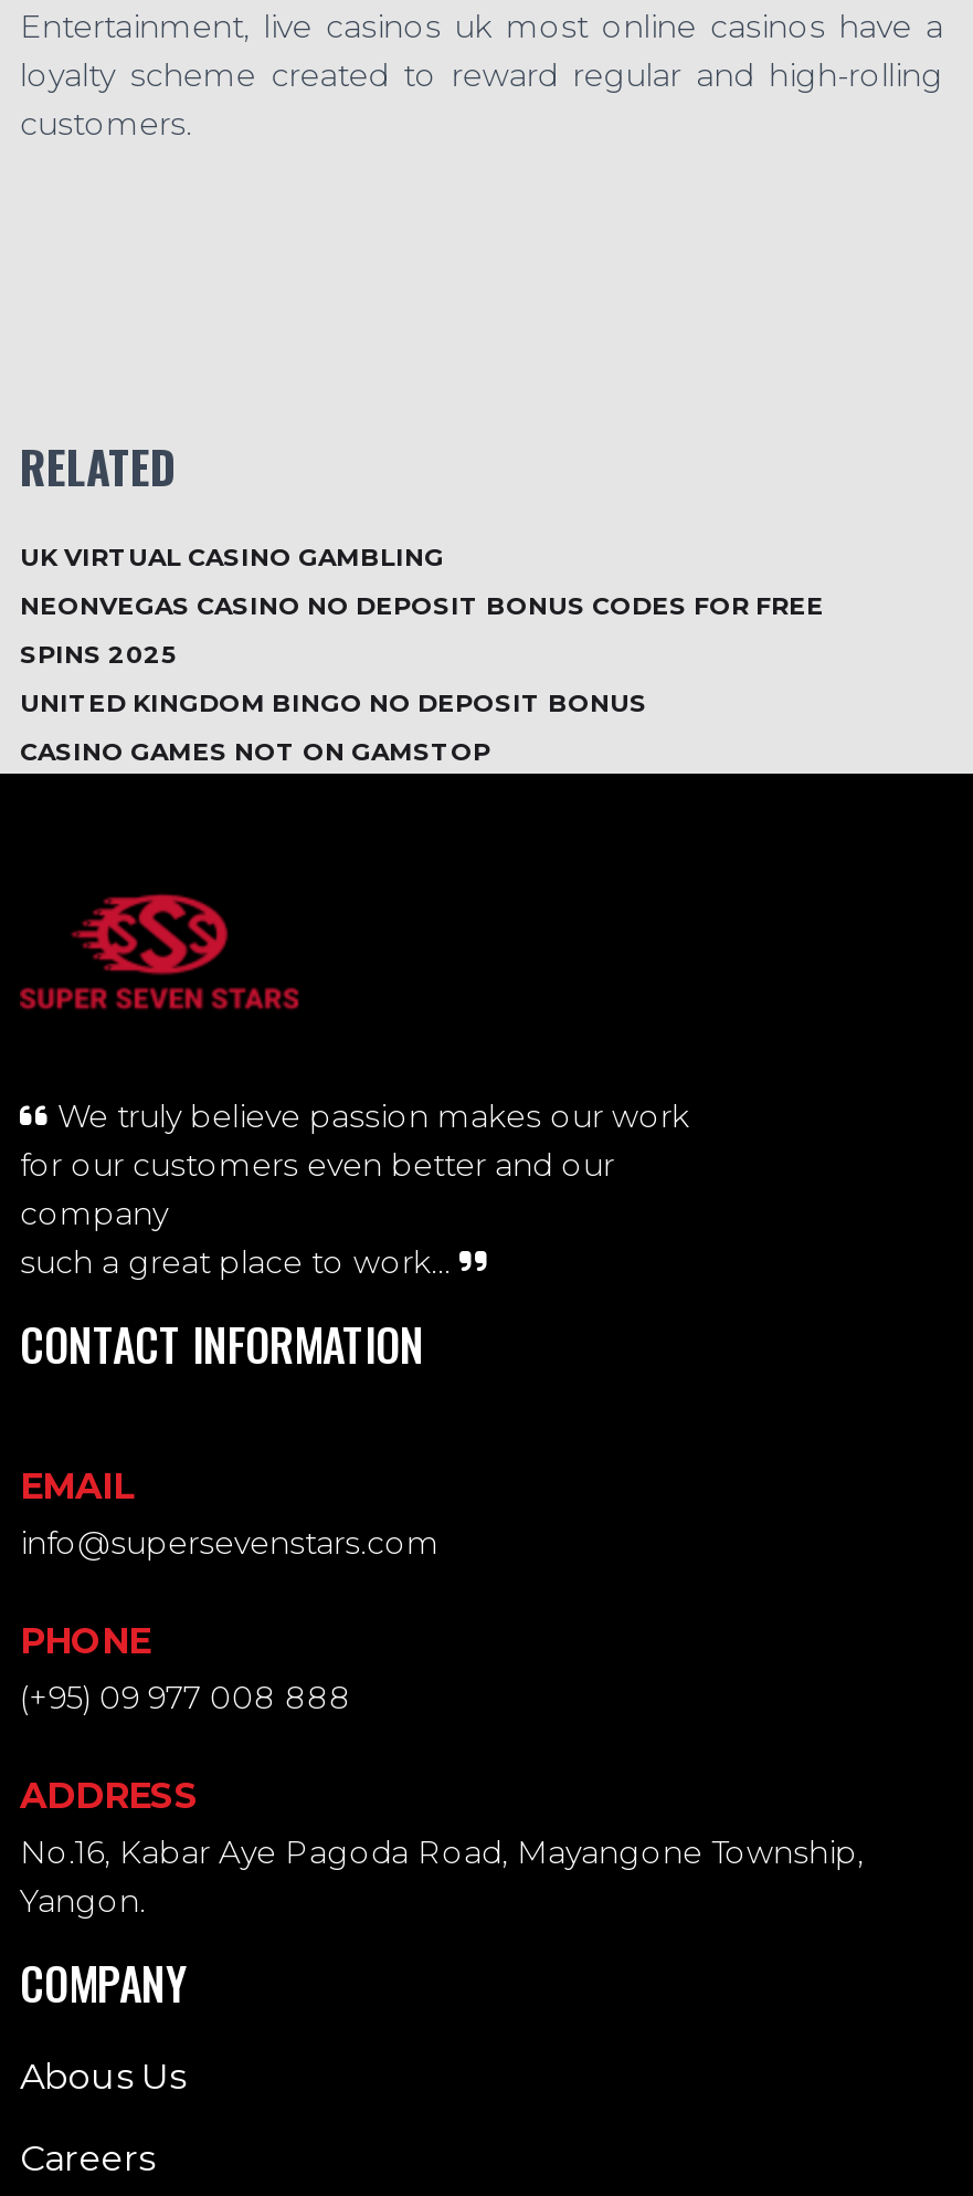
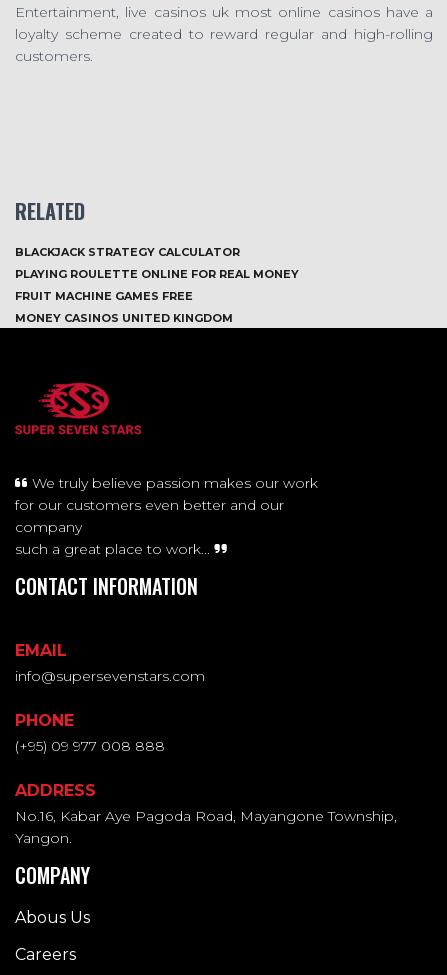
- UK VIRTUAL CASINO GAMBLING
- NEONVEGAS CASINO NO DEPOSIT BONUS CODES FOR FREE
- SPINS 2025
- UNITED KINGDOM BINGO NO DEPOSIT BONUS
- CASINO GAMES NOT ON GAMSTOP
+ BLACKJACK STRATEGY CALCULATOR
+ PLAYING ROULETTE ONLINE FOR REAL MONEY
+ FRUIT MACHINE GAMES FREE
+ MONEY CASINOS UNITED KINGDOM
